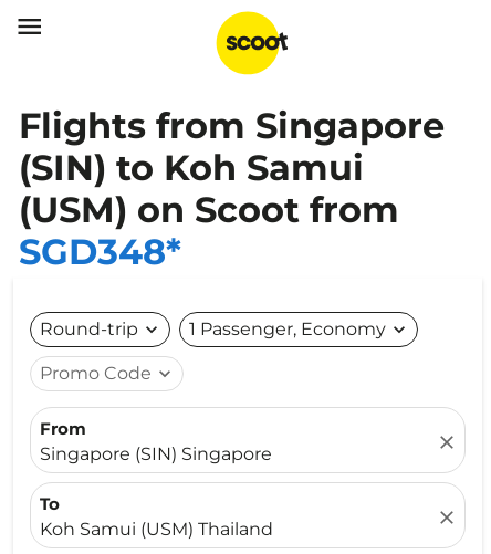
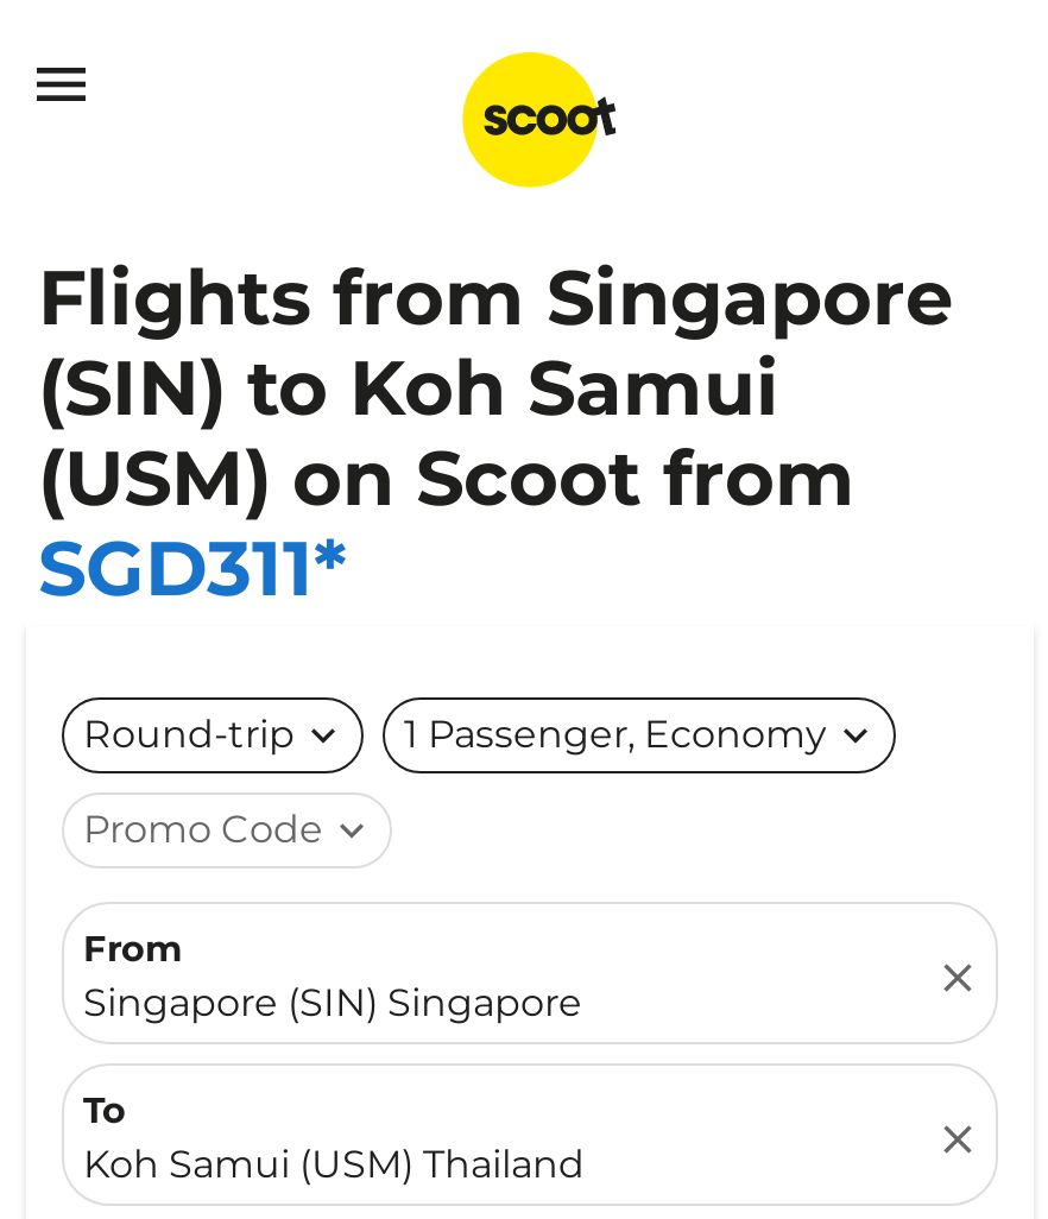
- SGD348*
+ SGD311*
